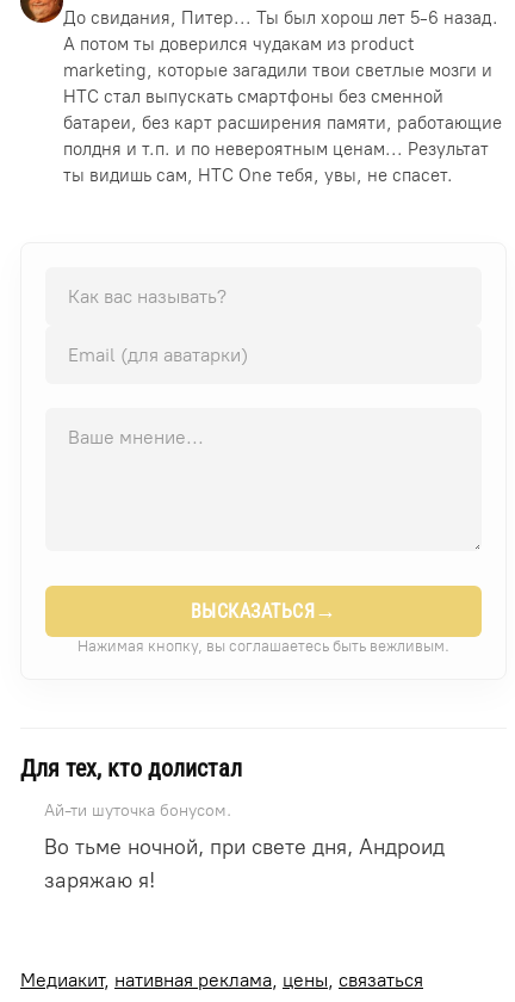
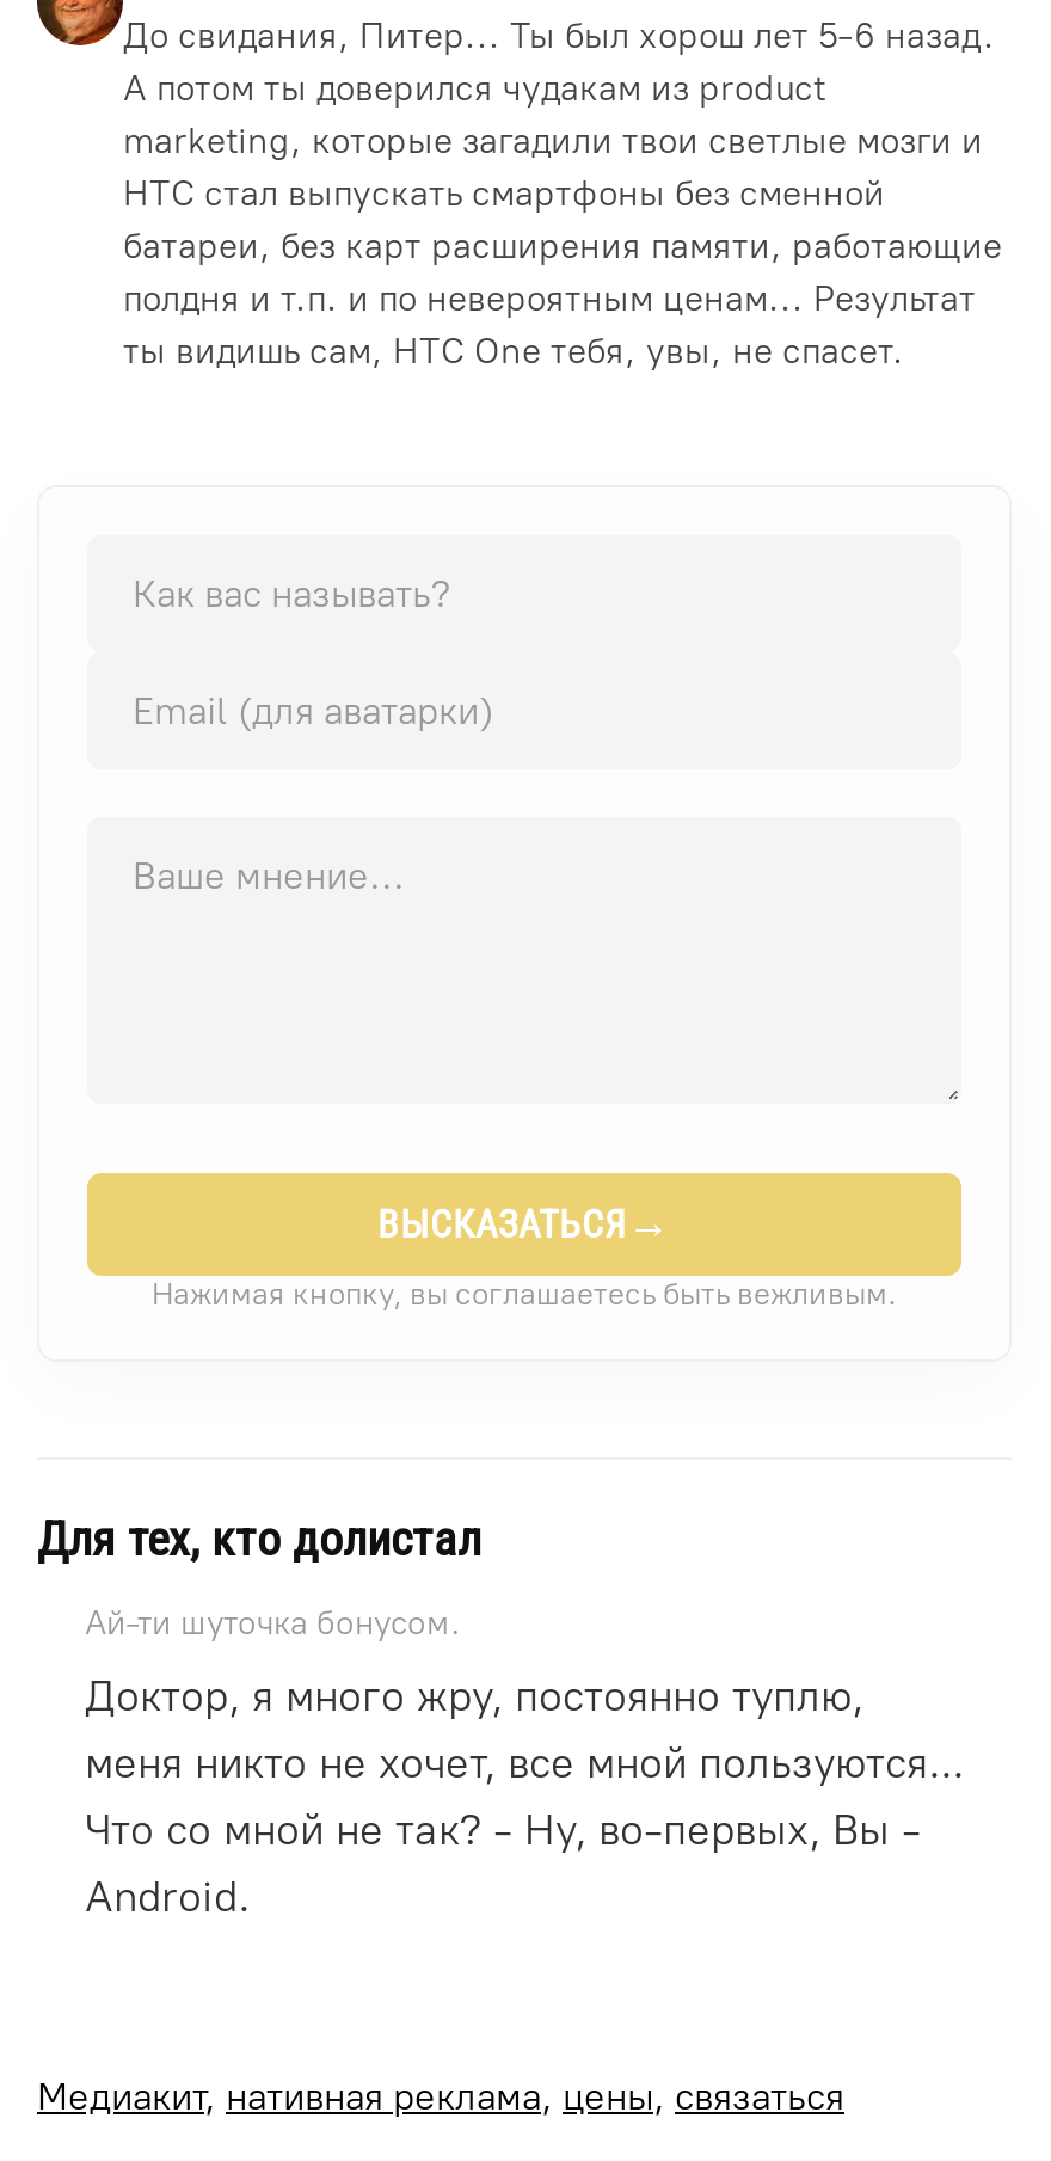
- Во тьме ночной, при свете дня, Андроид
- заряжаю я!
+ Доктор, я много жру, постоянно туплю,
+ меня никто не хочет, все мной пользуются...
+ Что со мной не так? - Ну, во-первых, Вы -
+ Android.
